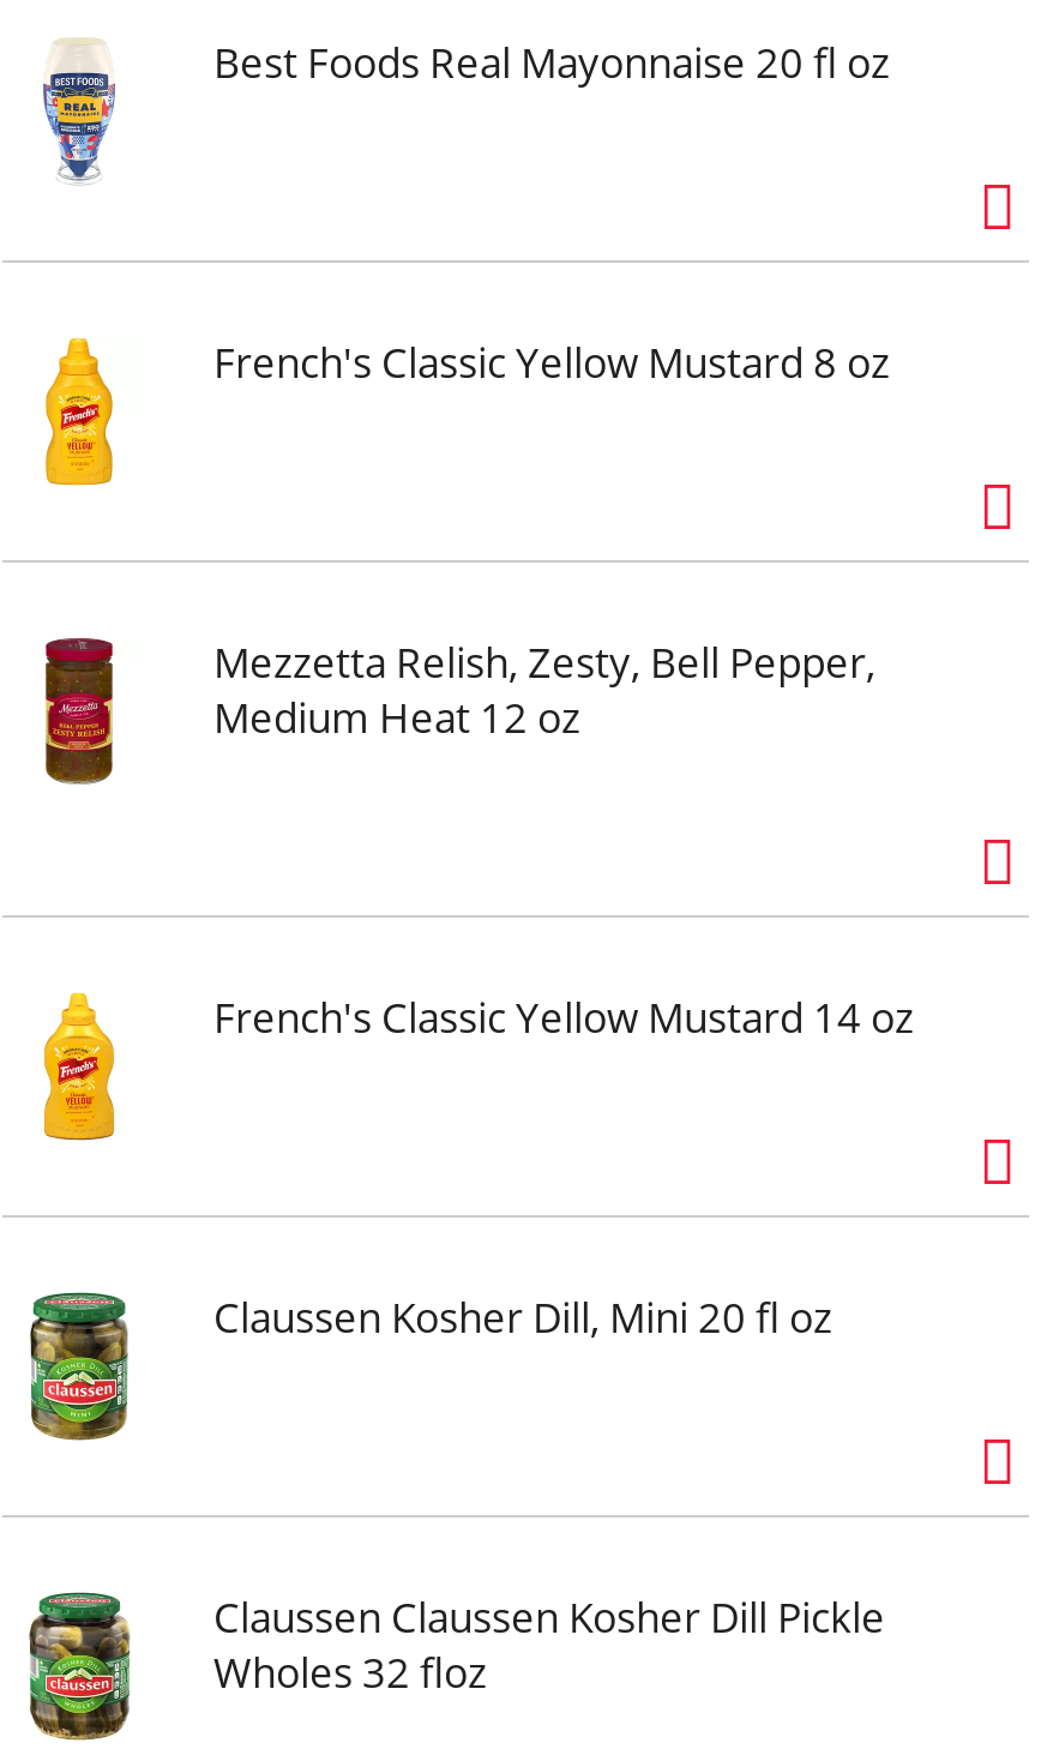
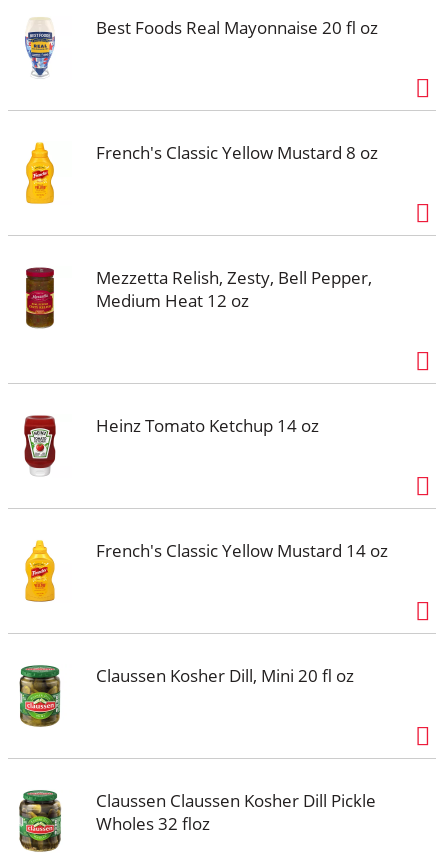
+ [image]
+ Heinz Tomato Ketchup 14 oz
